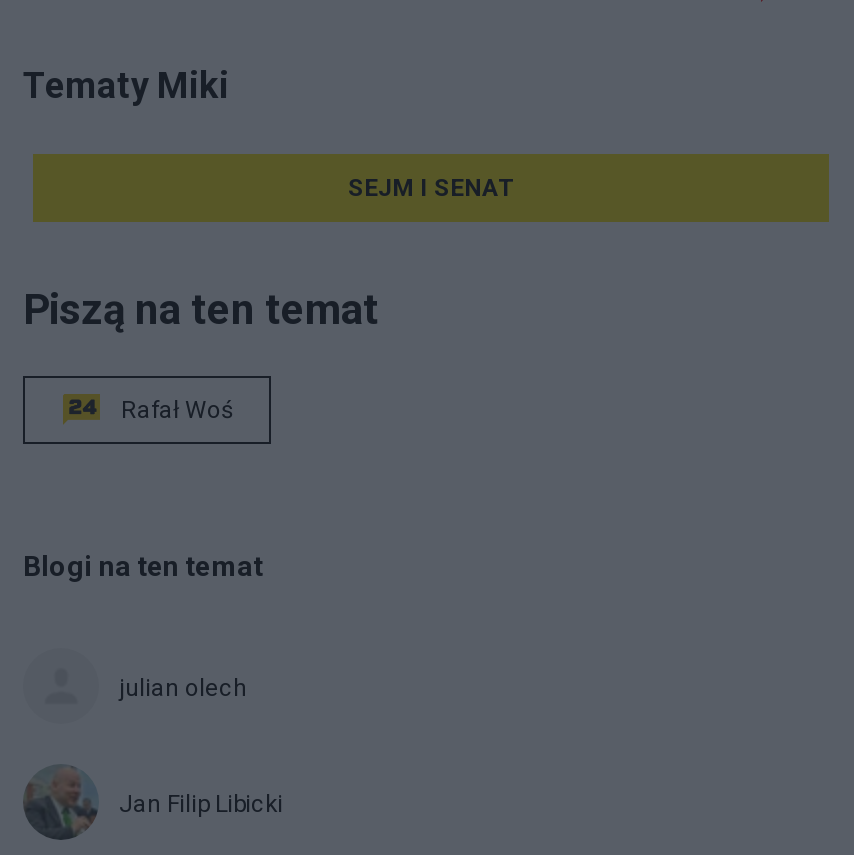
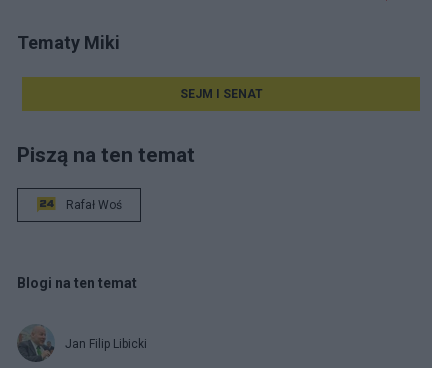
- julian olech
